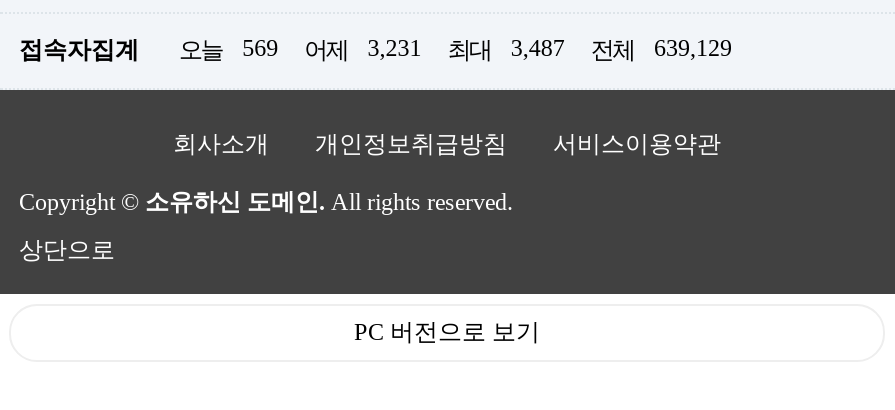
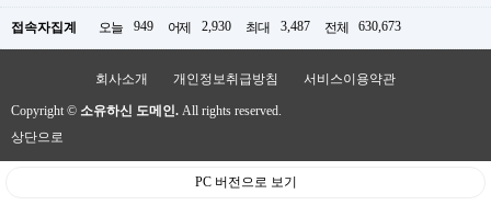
- 569
+ 949

- 3,231
+ 2,930

- 639,129
+ 630,673
